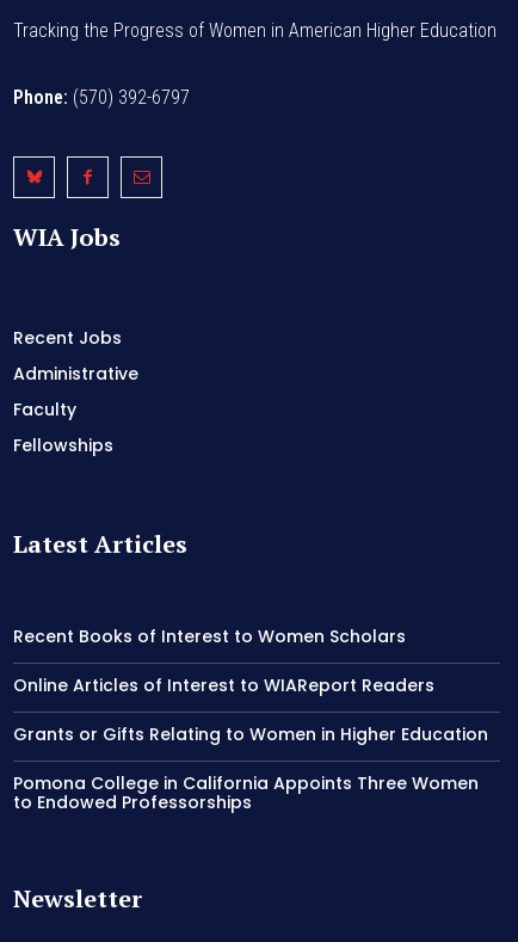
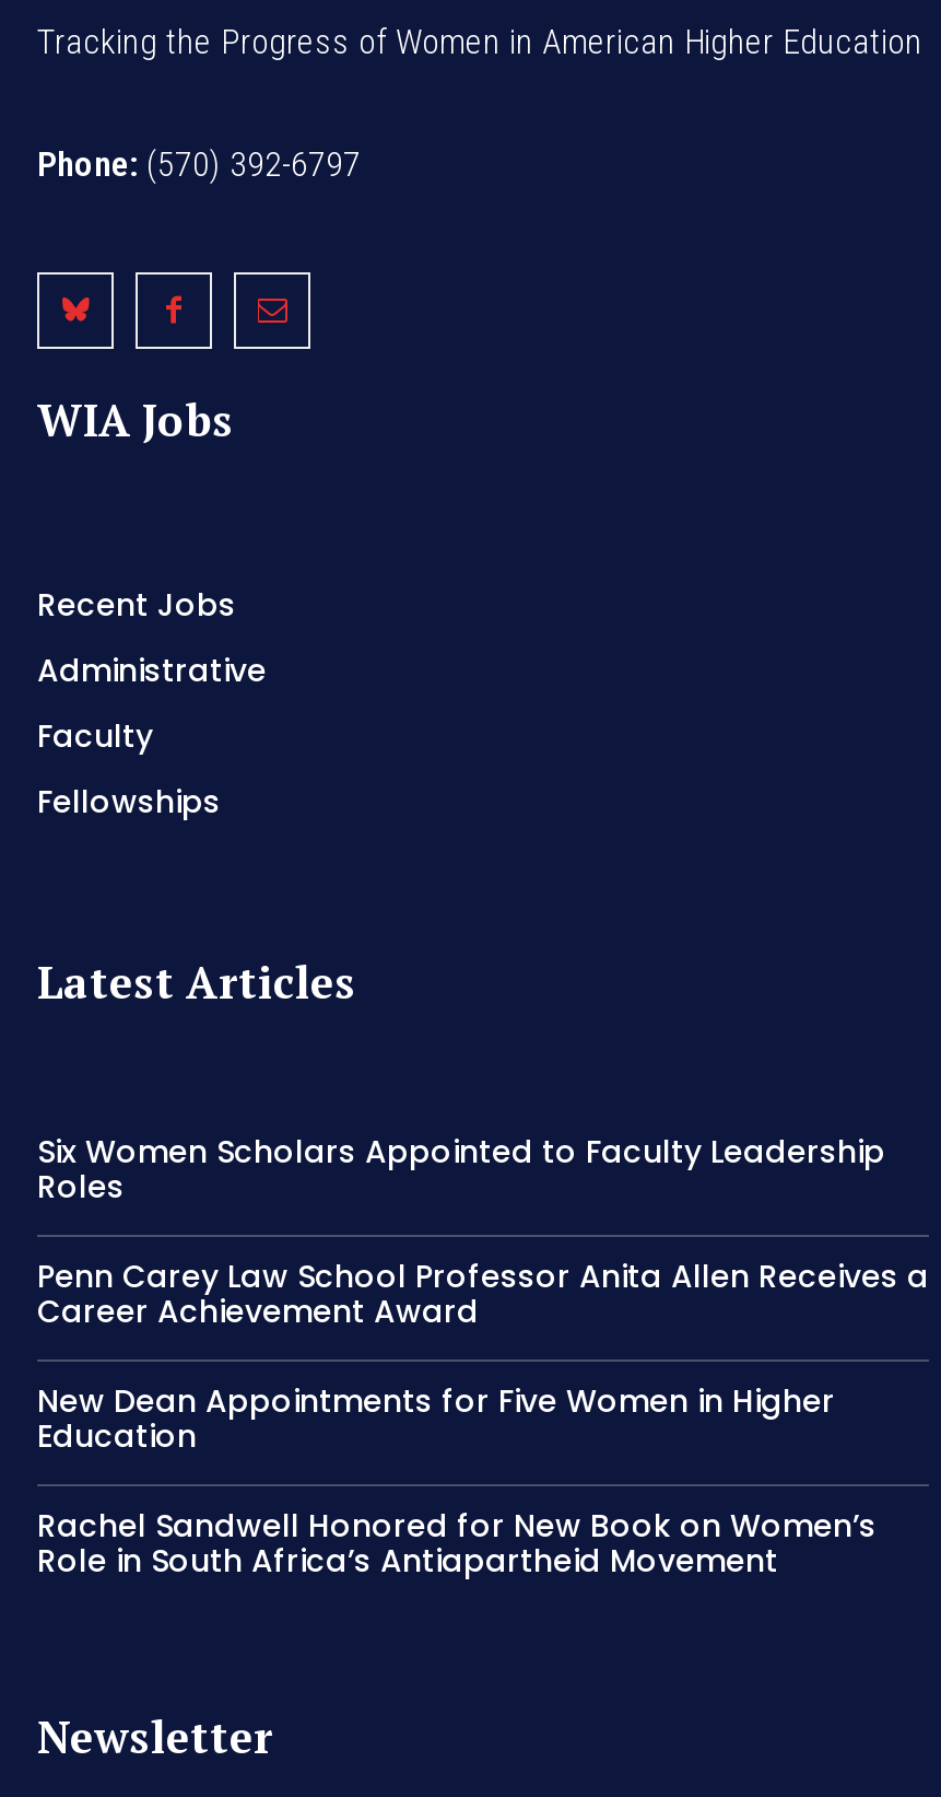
- Recent Books of Interest to Women Scholars
+ Six Women Scholars Appointed to Faculty Leadership
+ Roles

- Online Articles of Interest to WIAReport Readers
+ Penn Carey Law School Professor Anita Allen Receives a
+ Career Achievement Award

- Grants or Gifts Relating to Women in Higher Education
+ New Dean Appointments for Five Women in Higher
+ Education

- Pomona College in California Appoints Three Women
- to Endowed Professorships
+ Rachel Sandwell Honored for New Book on Women’s
+ Role in South Africa’s Antiapartheid Movement
